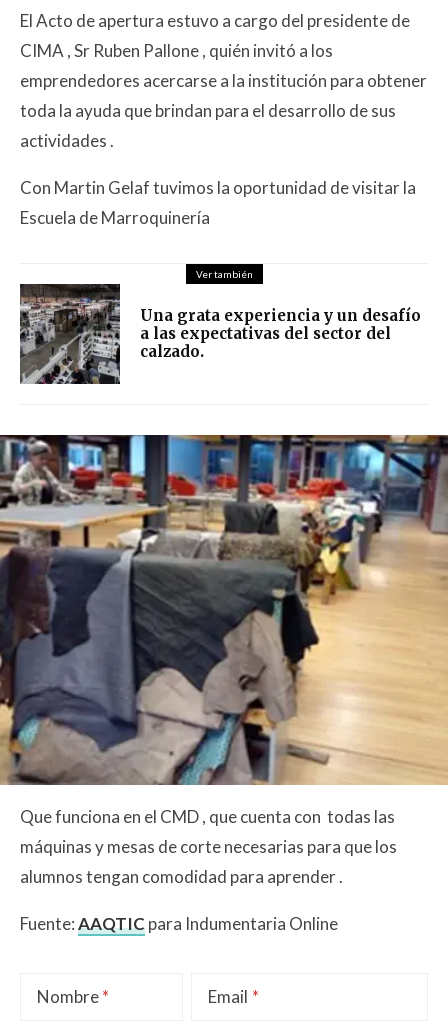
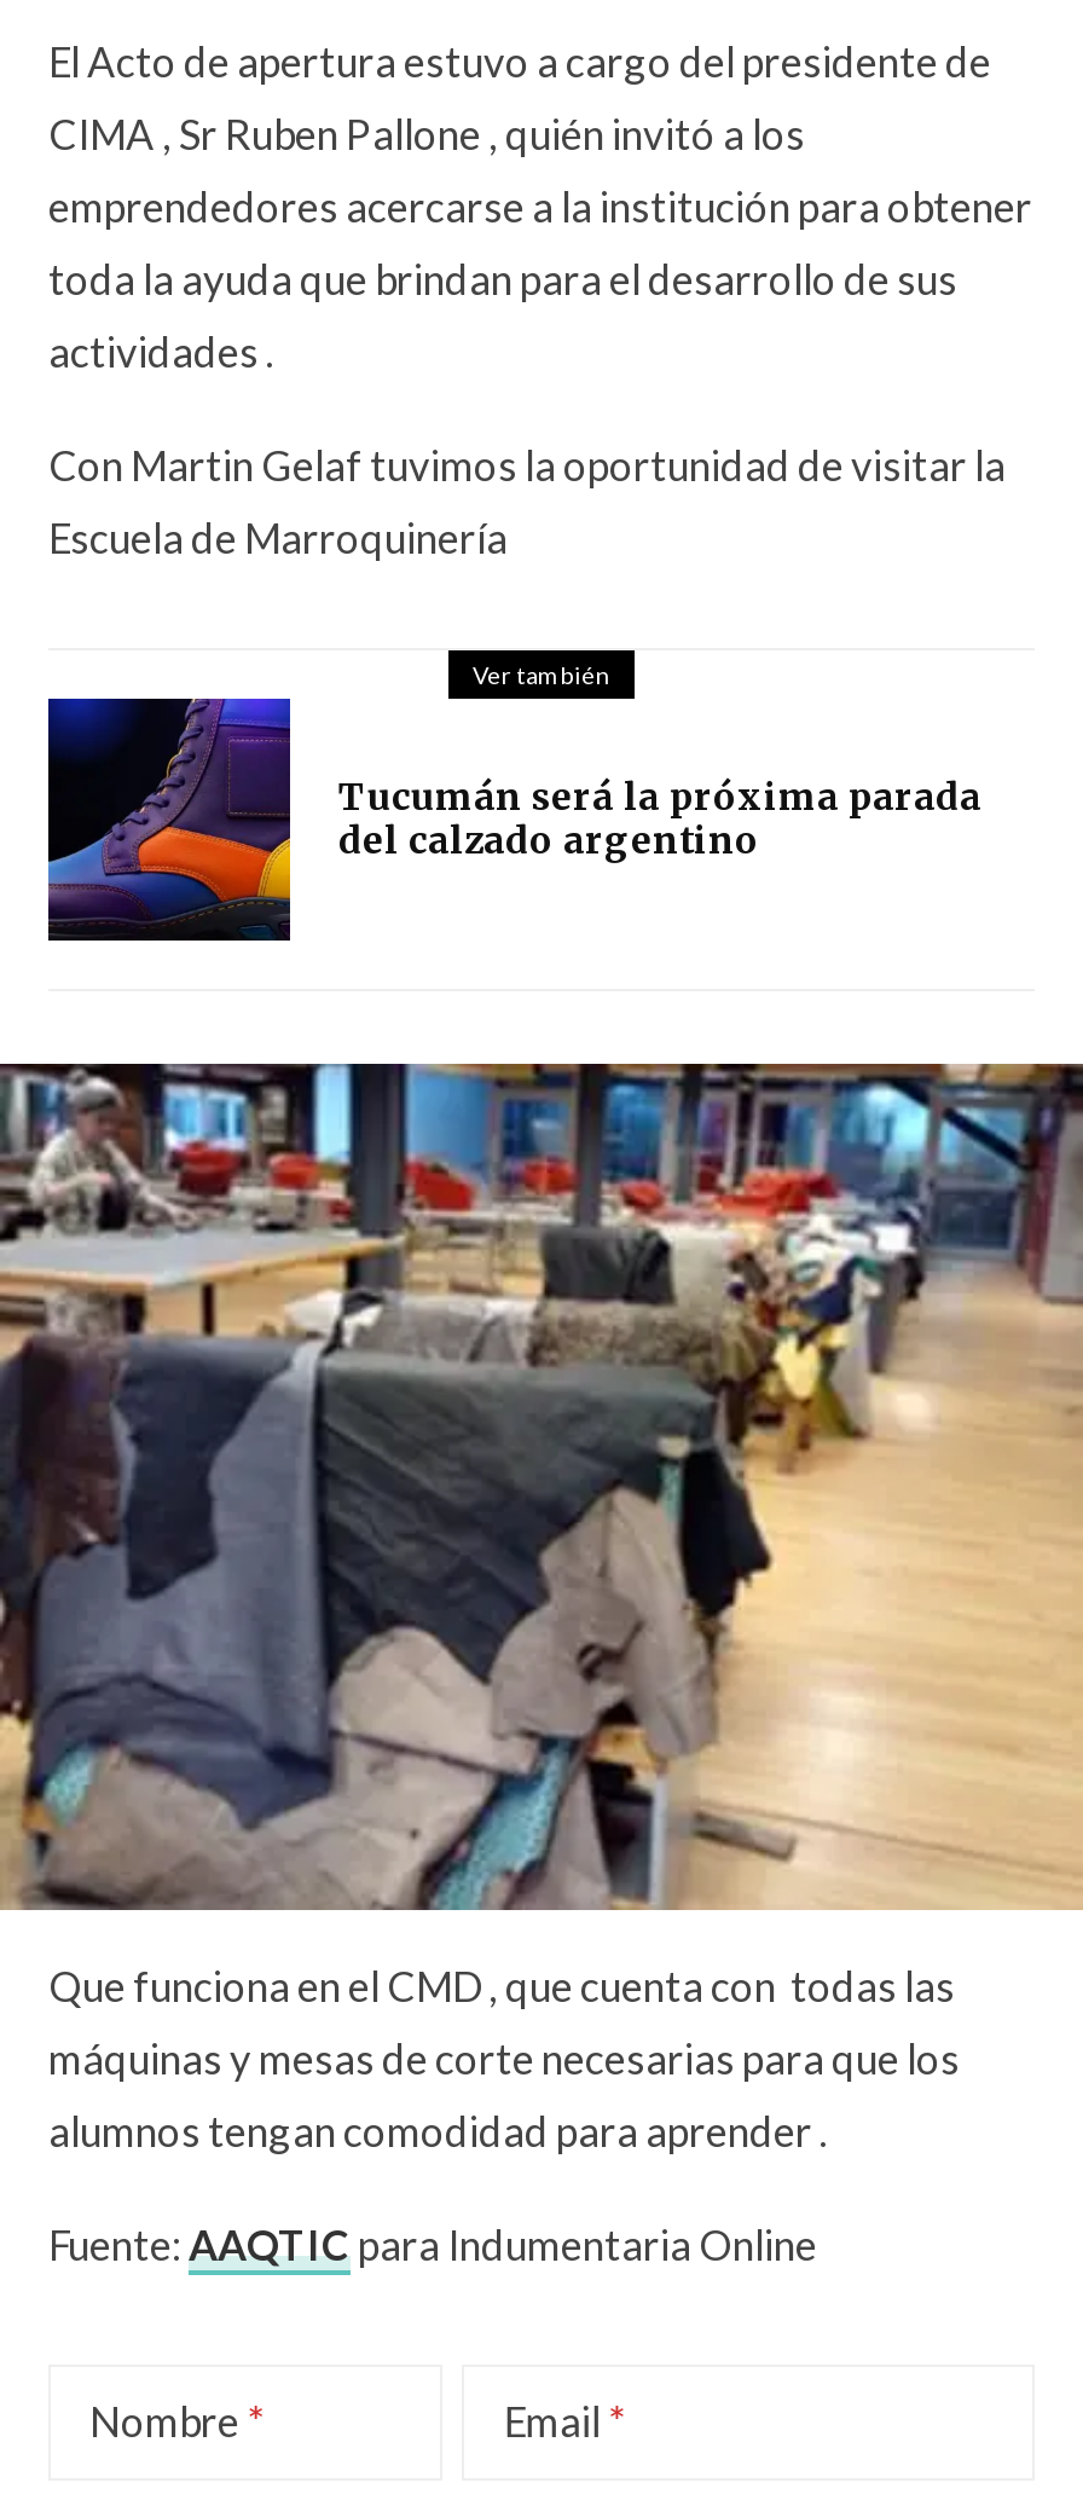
- [image]
- Una grata experiencia y un desafío
- a las expectativas del sector del
- calzado.
+ [image]
+ Tucumán será la próxima parada
+ del calzado argentino
